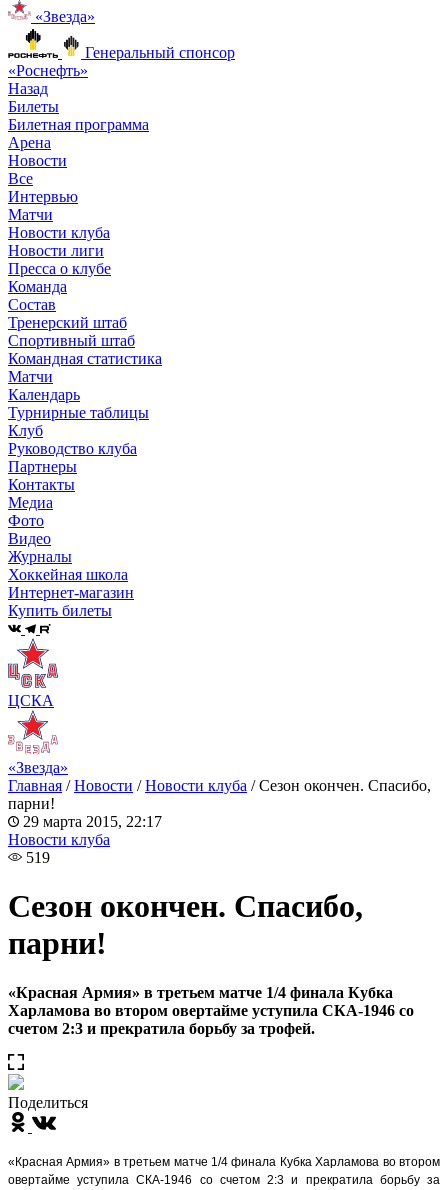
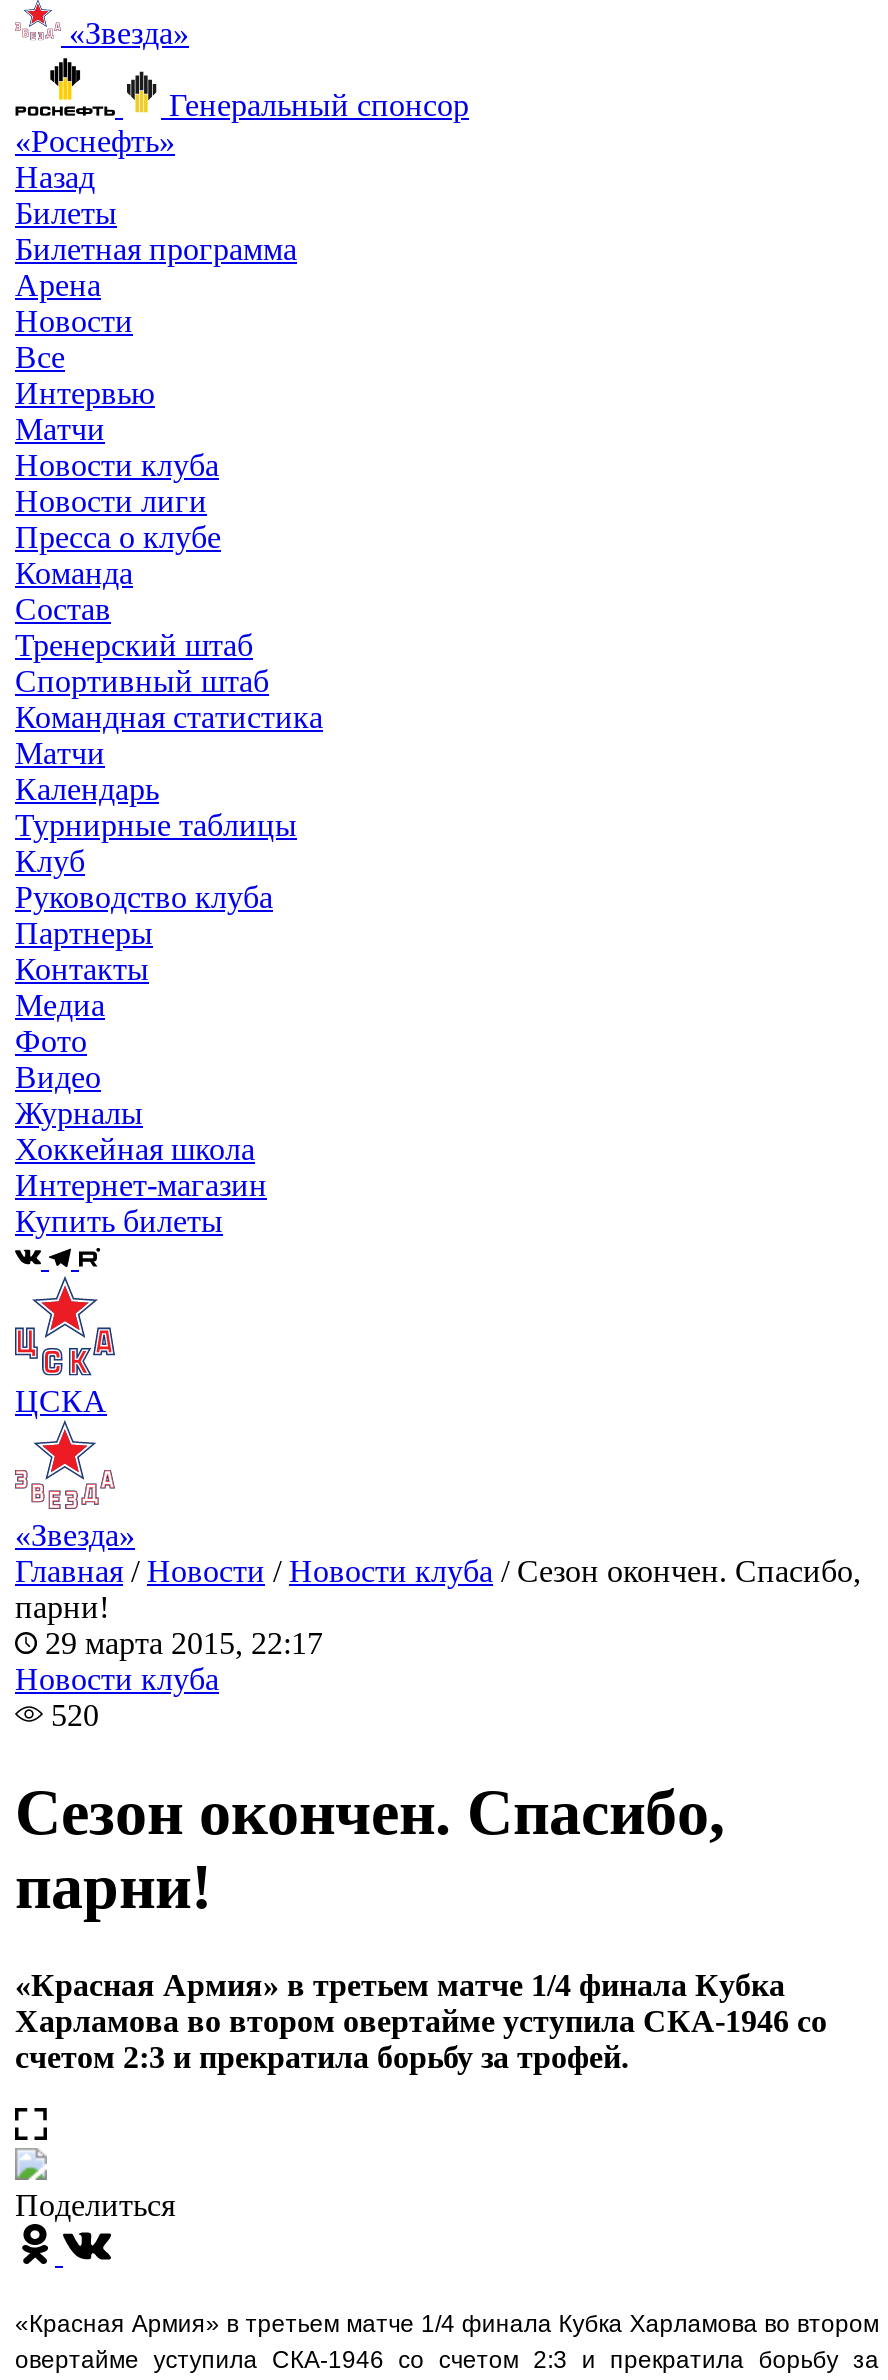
- 519
+ 520
